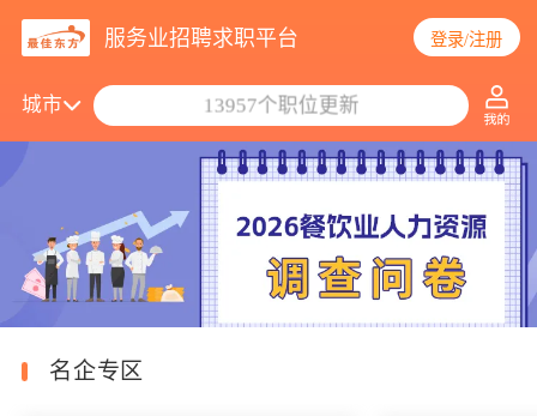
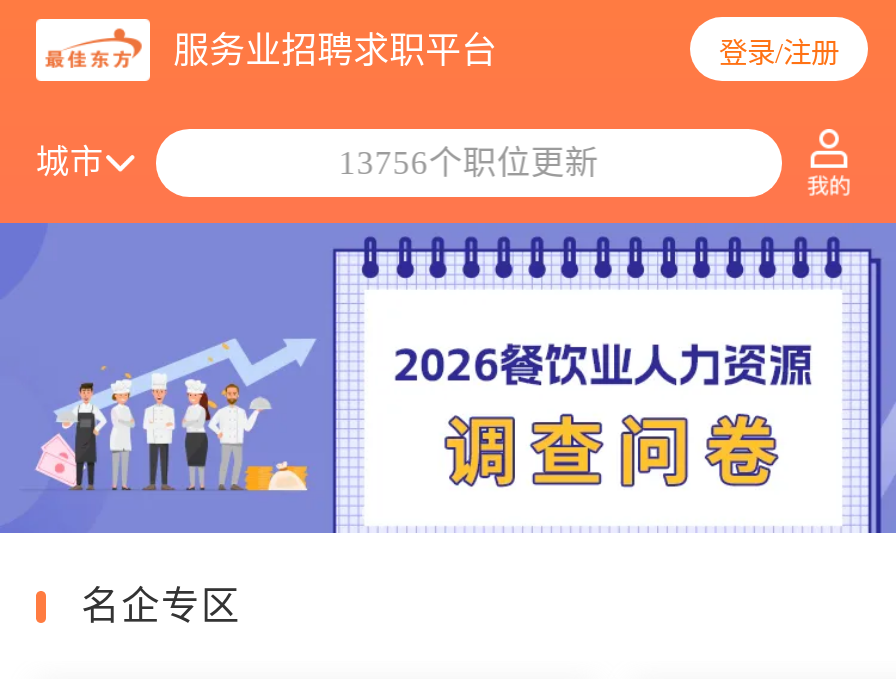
- 13957个职位更新
+ 13756个职位更新
